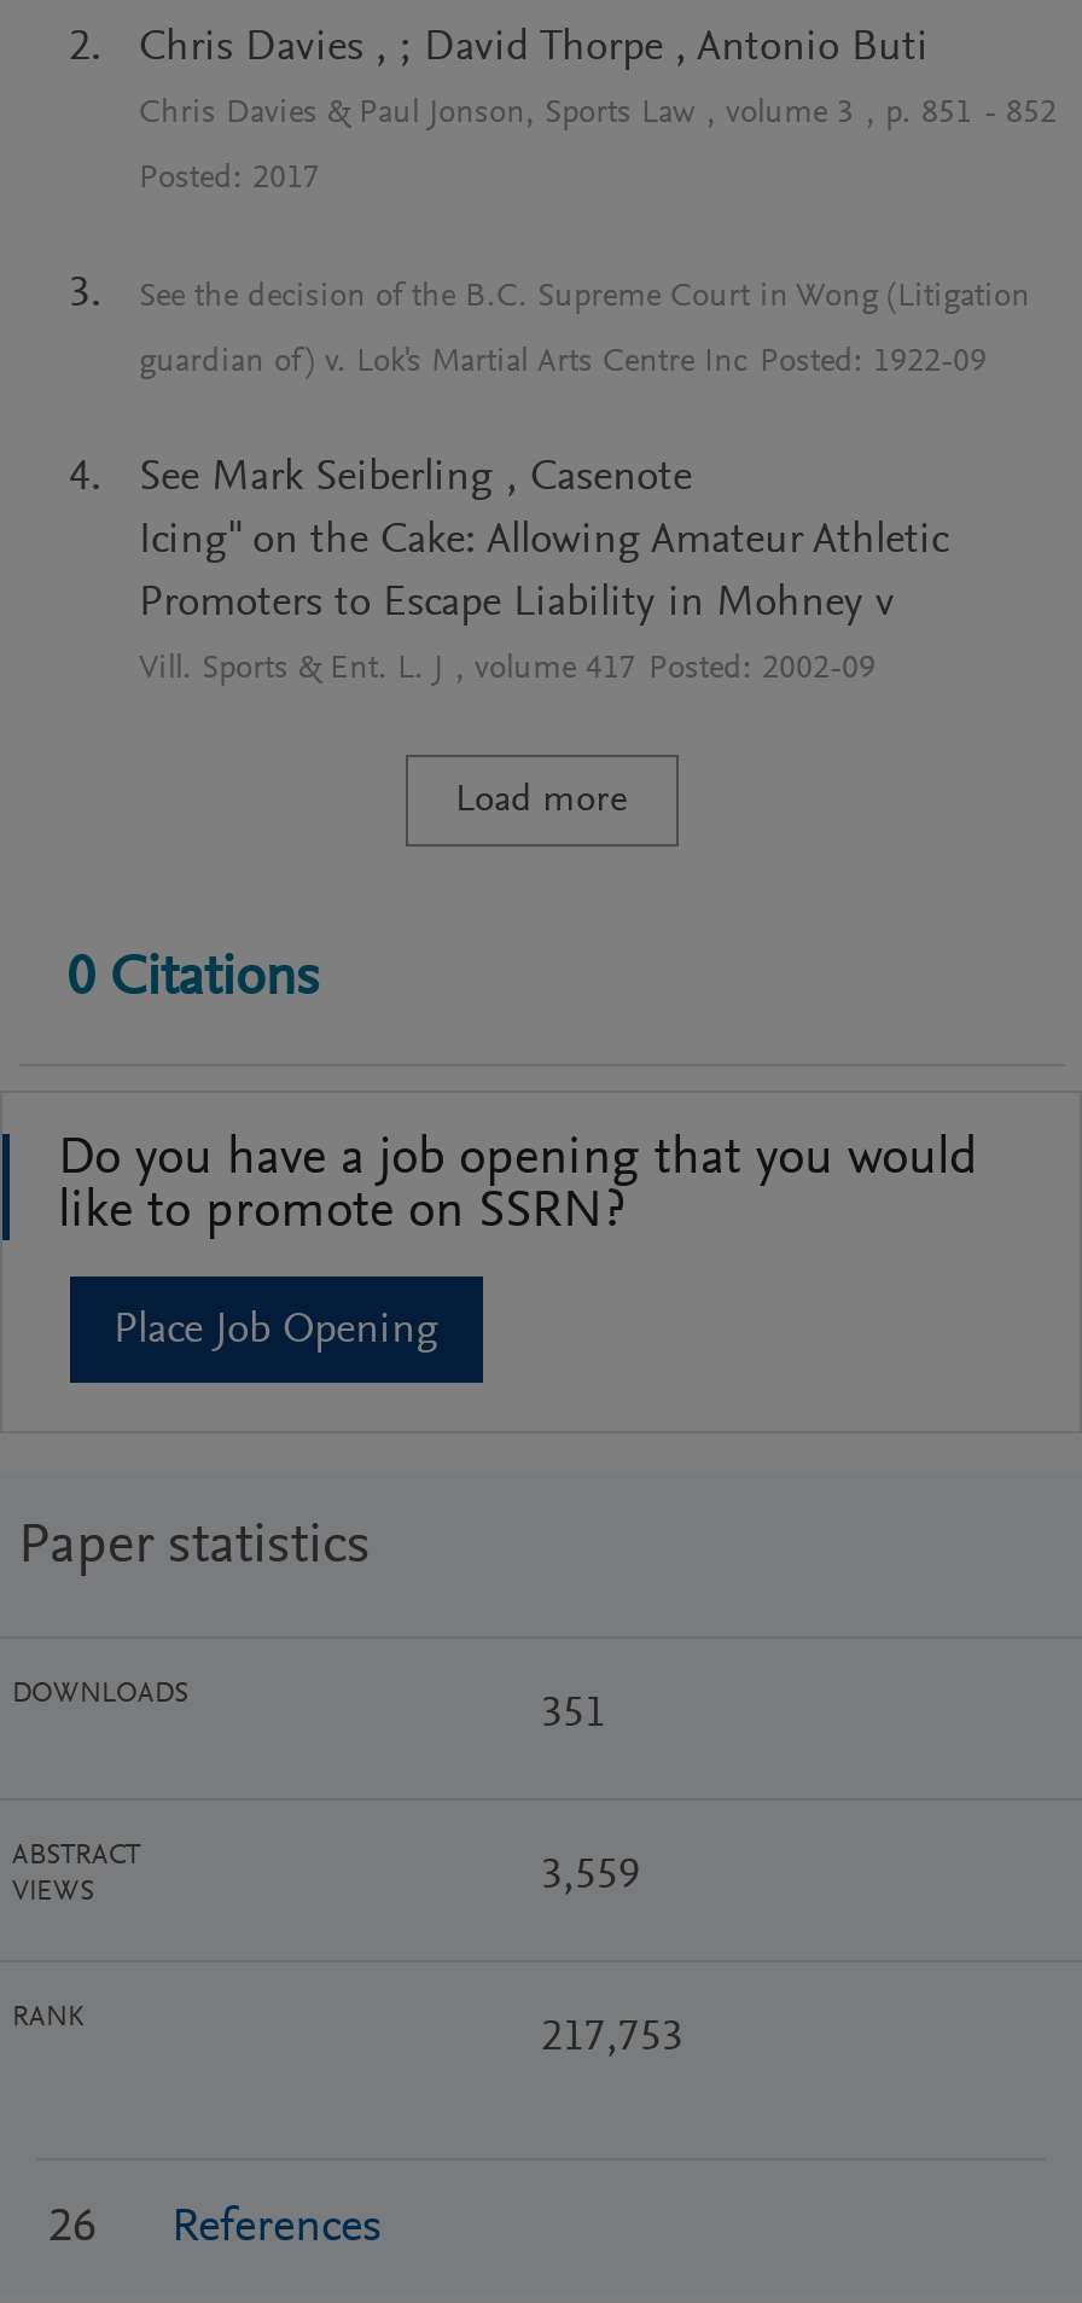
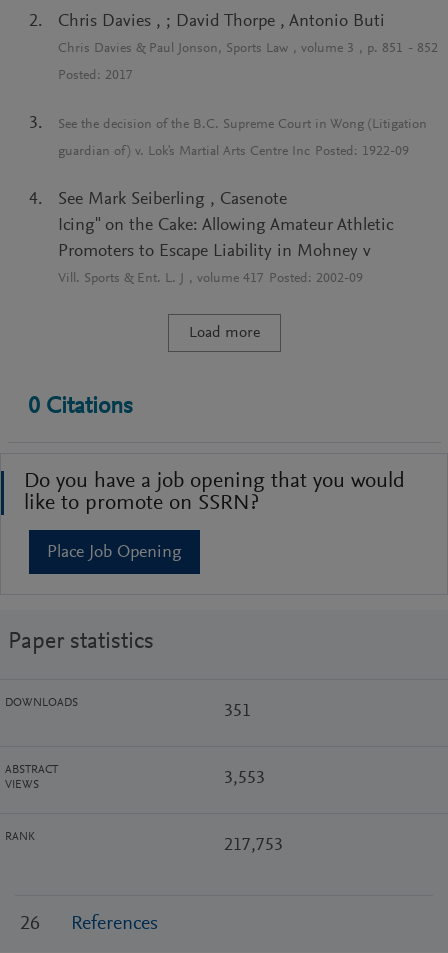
- 3,559
+ 3,553
